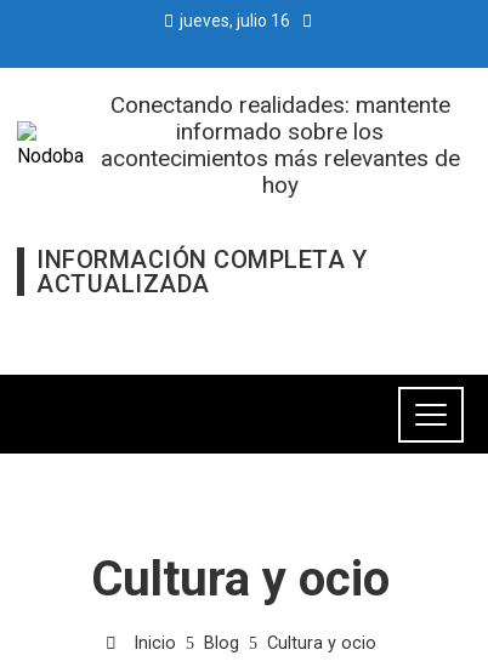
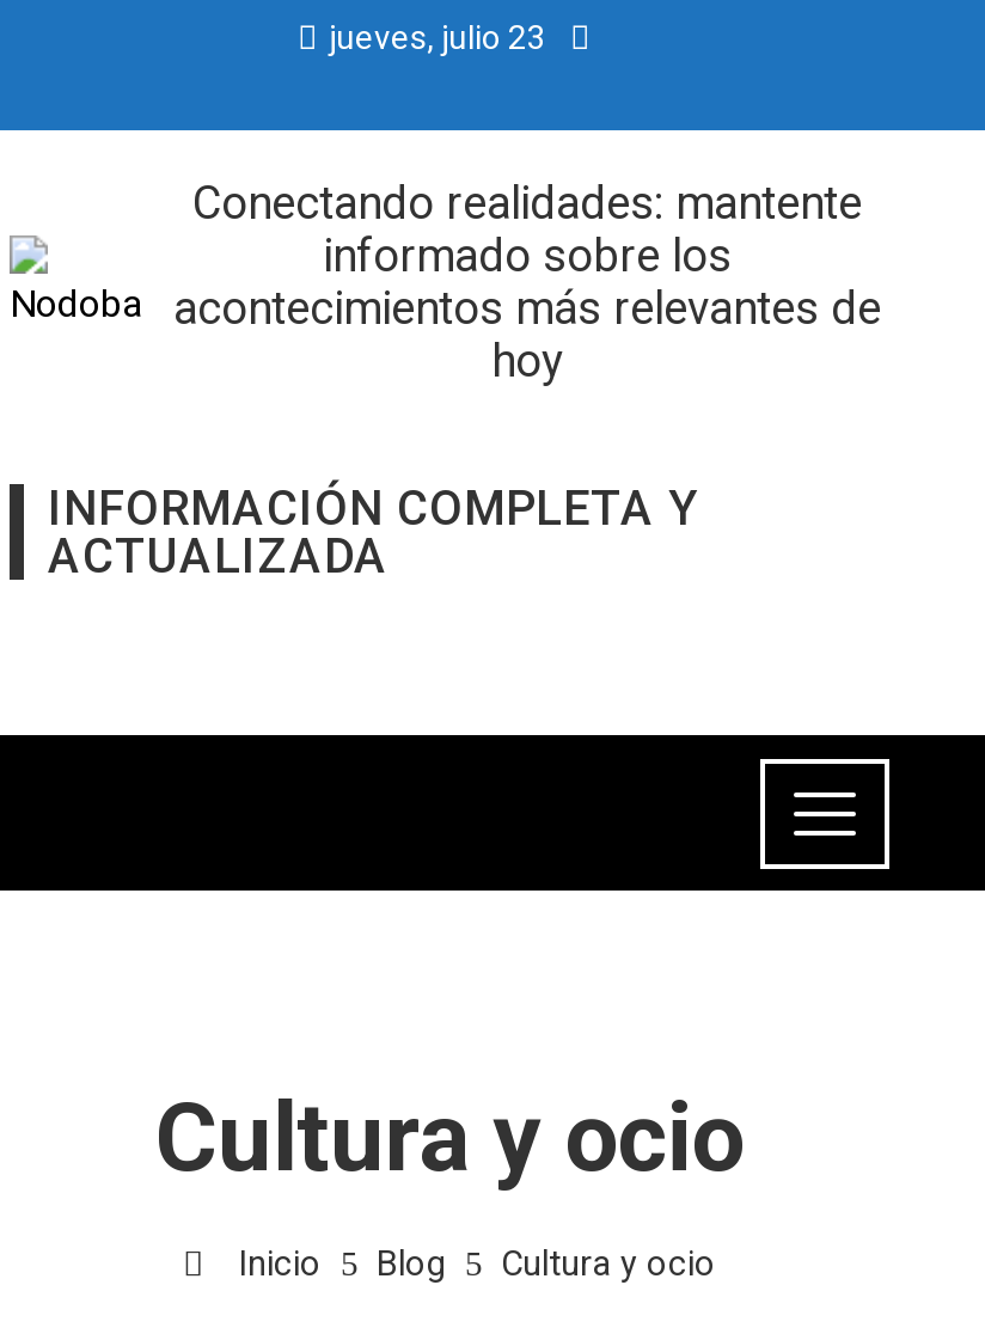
- jueves, julio 16
+ jueves, julio 23
